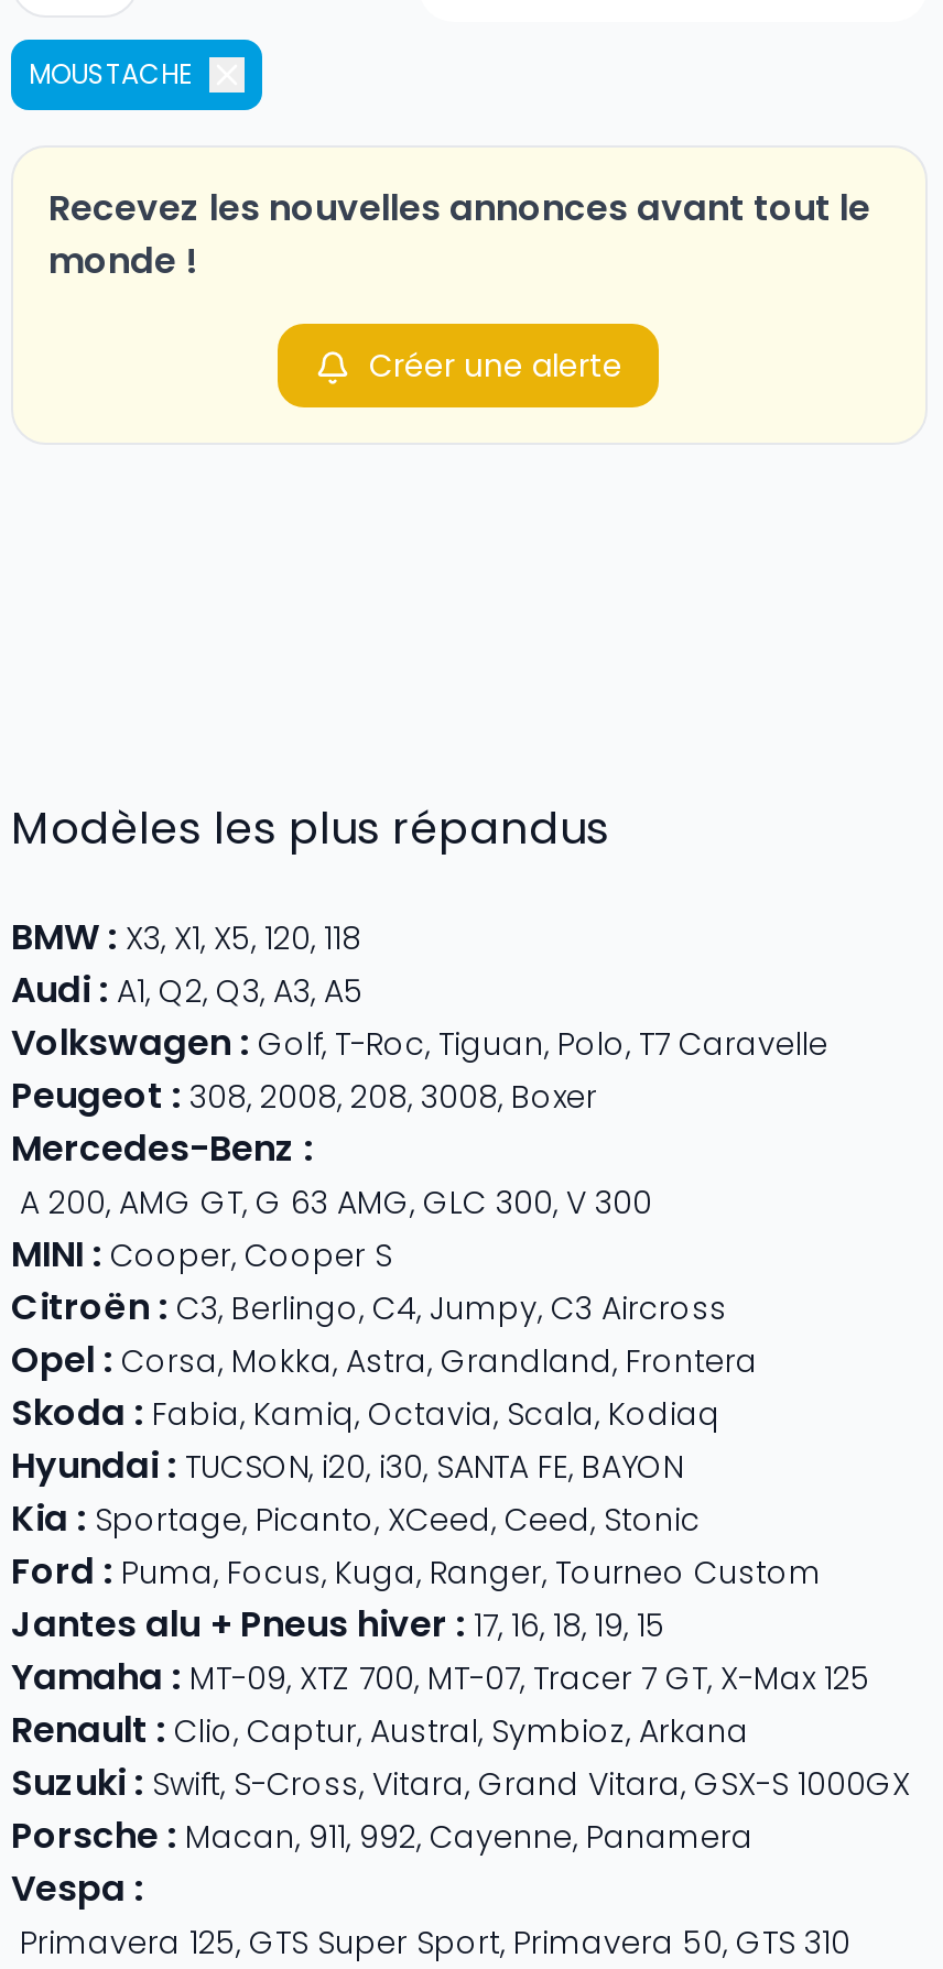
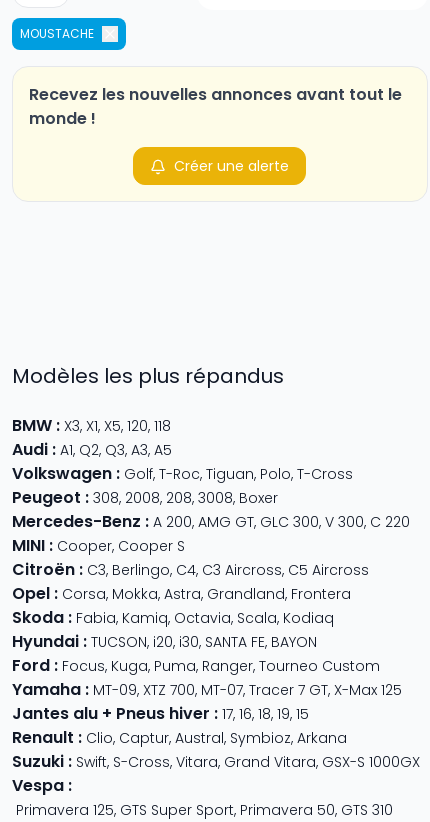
- Volkswagen: Golf, T-Roc, Tiguan, Polo, T7 Caravelle
+ Volkswagen: Golf, T-Roc, Tiguan, Polo, T-Cross

- Mercedes-Benz:
- A 200, AMG GT, G 63 AMG, GLC 300, V 300
+ Mercedes-Benz: A 200, AMG GT, GLC 300, V 300, C 220

- Citroën: C3, Berlingo, C4, Jumpy, C3 Aircross
+ Citroën: C3, Berlingo, C4, C3 Aircross, C5 Aircross

- Kia: Sportage, Picanto, XCeed, Ceed, Stonic
- Ford: Puma, Focus, Kuga, Ranger, Tourneo Custom
+ Ford: Focus, Kuga, Puma, Ranger, Tourneo Custom

moved down: Jantes alu + Pneus hiver: 17, 16, 18, 19, 15

- Porsche: Macan, 911, 992, Cayenne, Panamera
